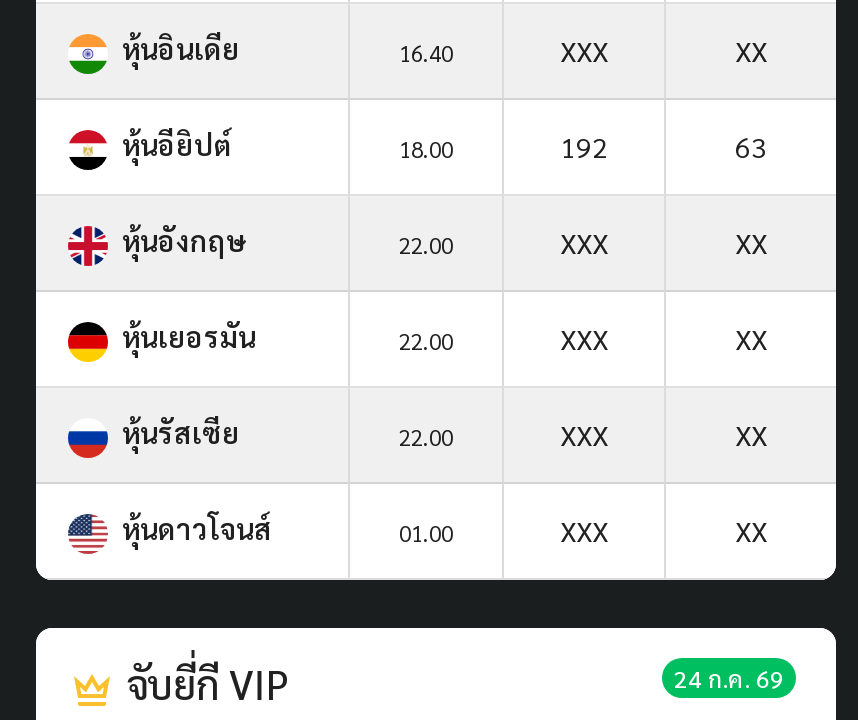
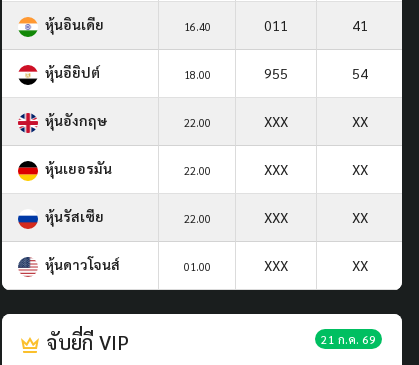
- XXX
- XX
+ 011
+ 41

- 192
+ 955

- 63
+ 54

- 24 ก.ค. 69
+ 21 ก.ค. 69
